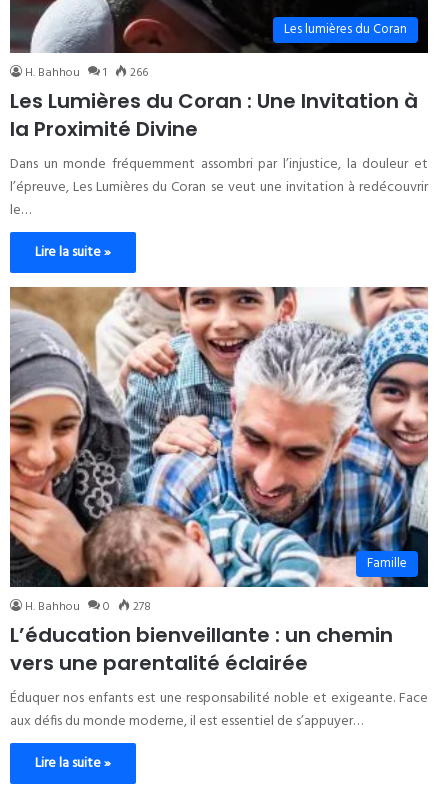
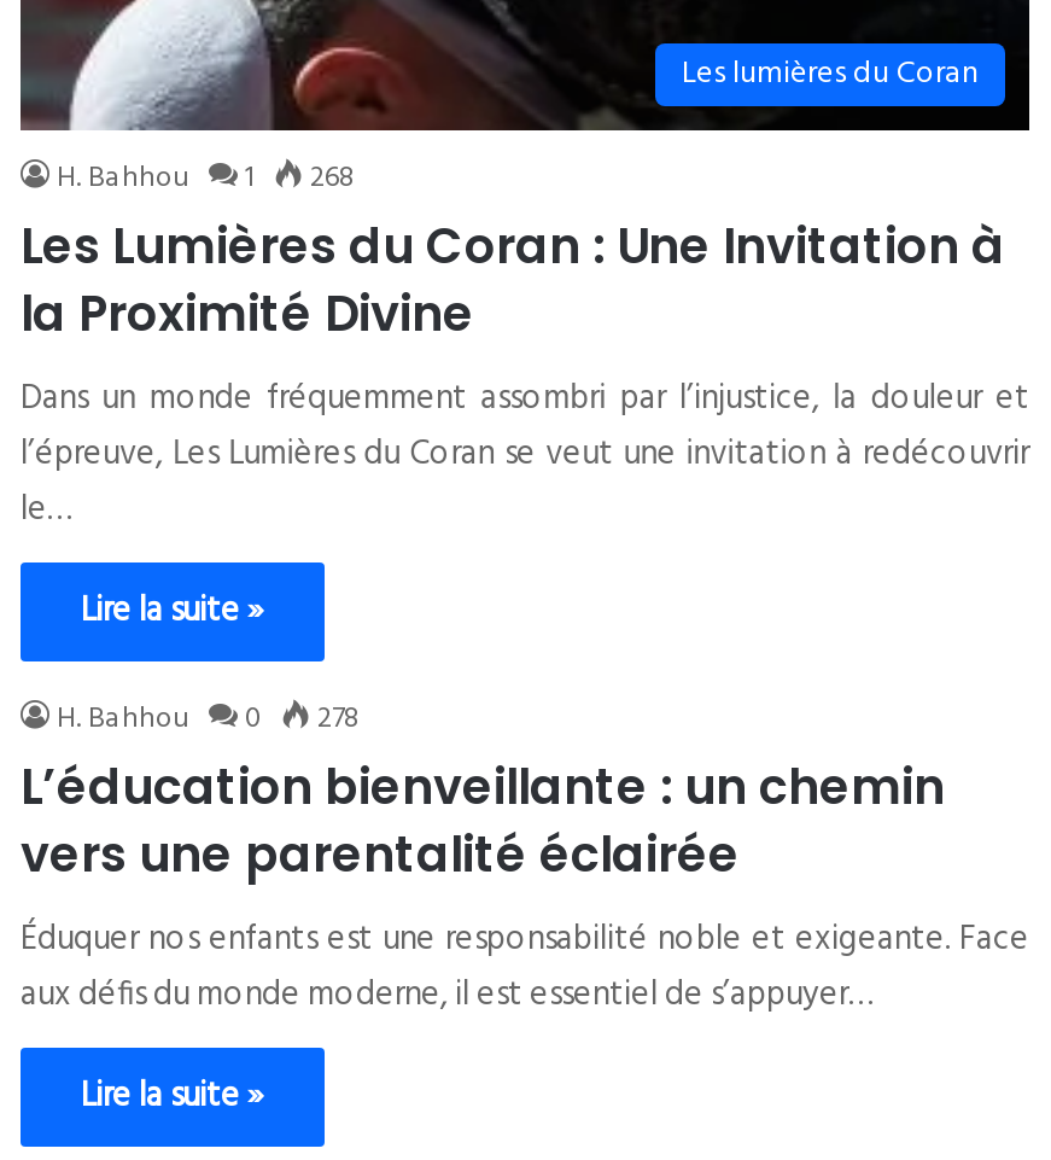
- H. Bahhou 1 266
+ H. Bahhou 1 268

- [image]
- Famille
